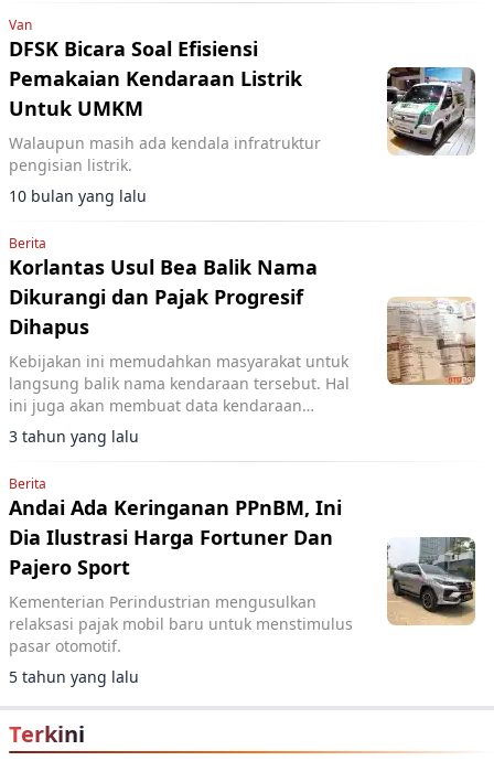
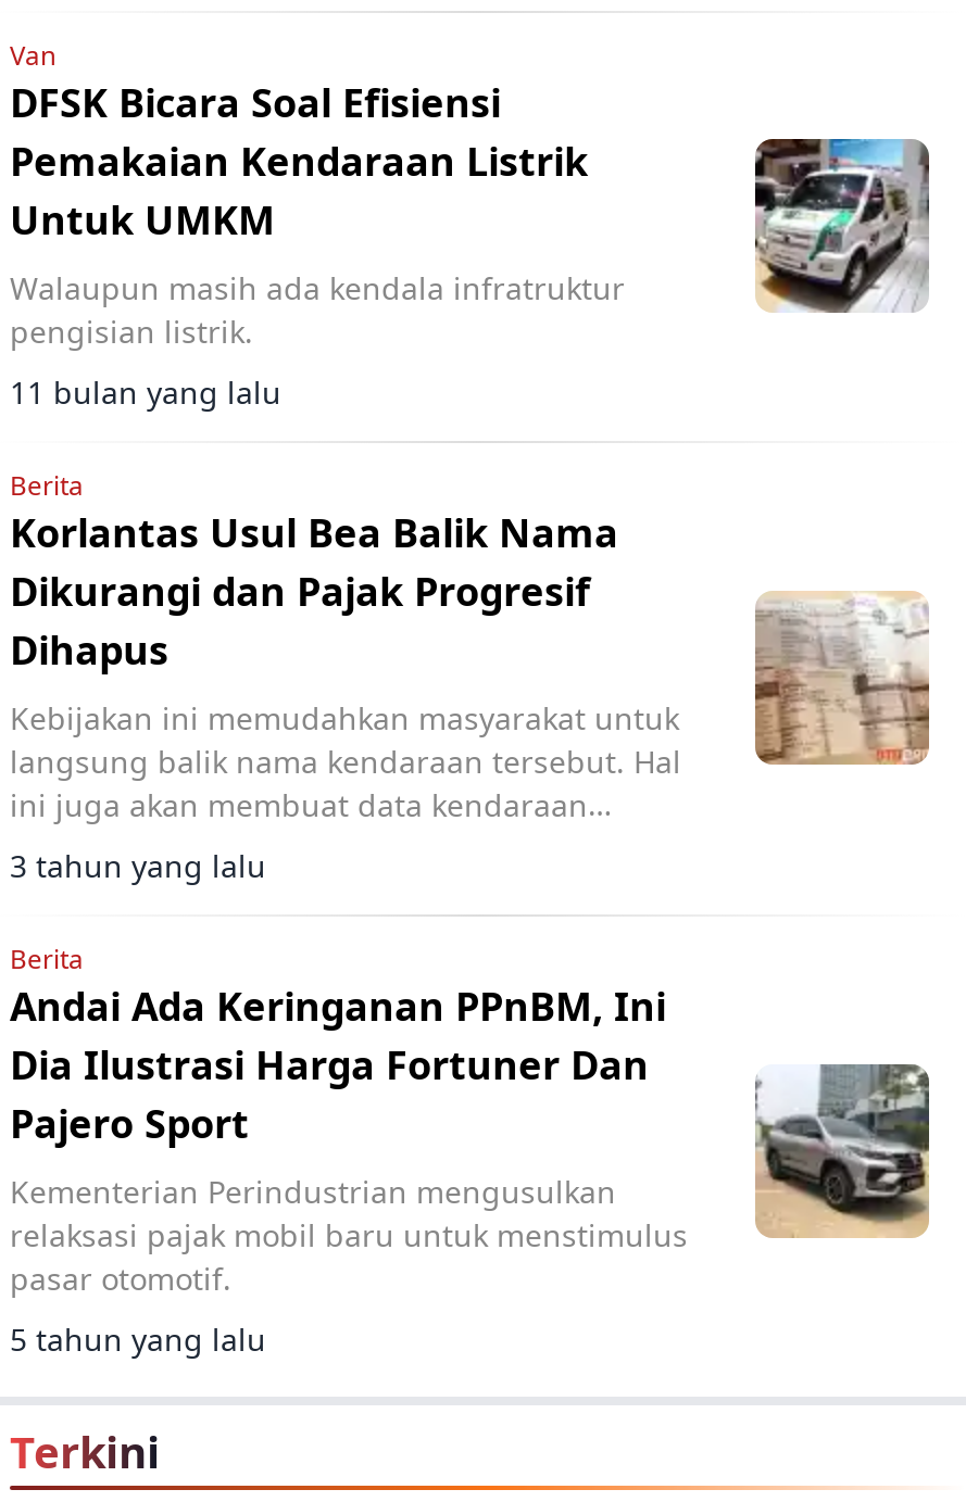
- 10 bulan yang lalu
+ 11 bulan yang lalu
